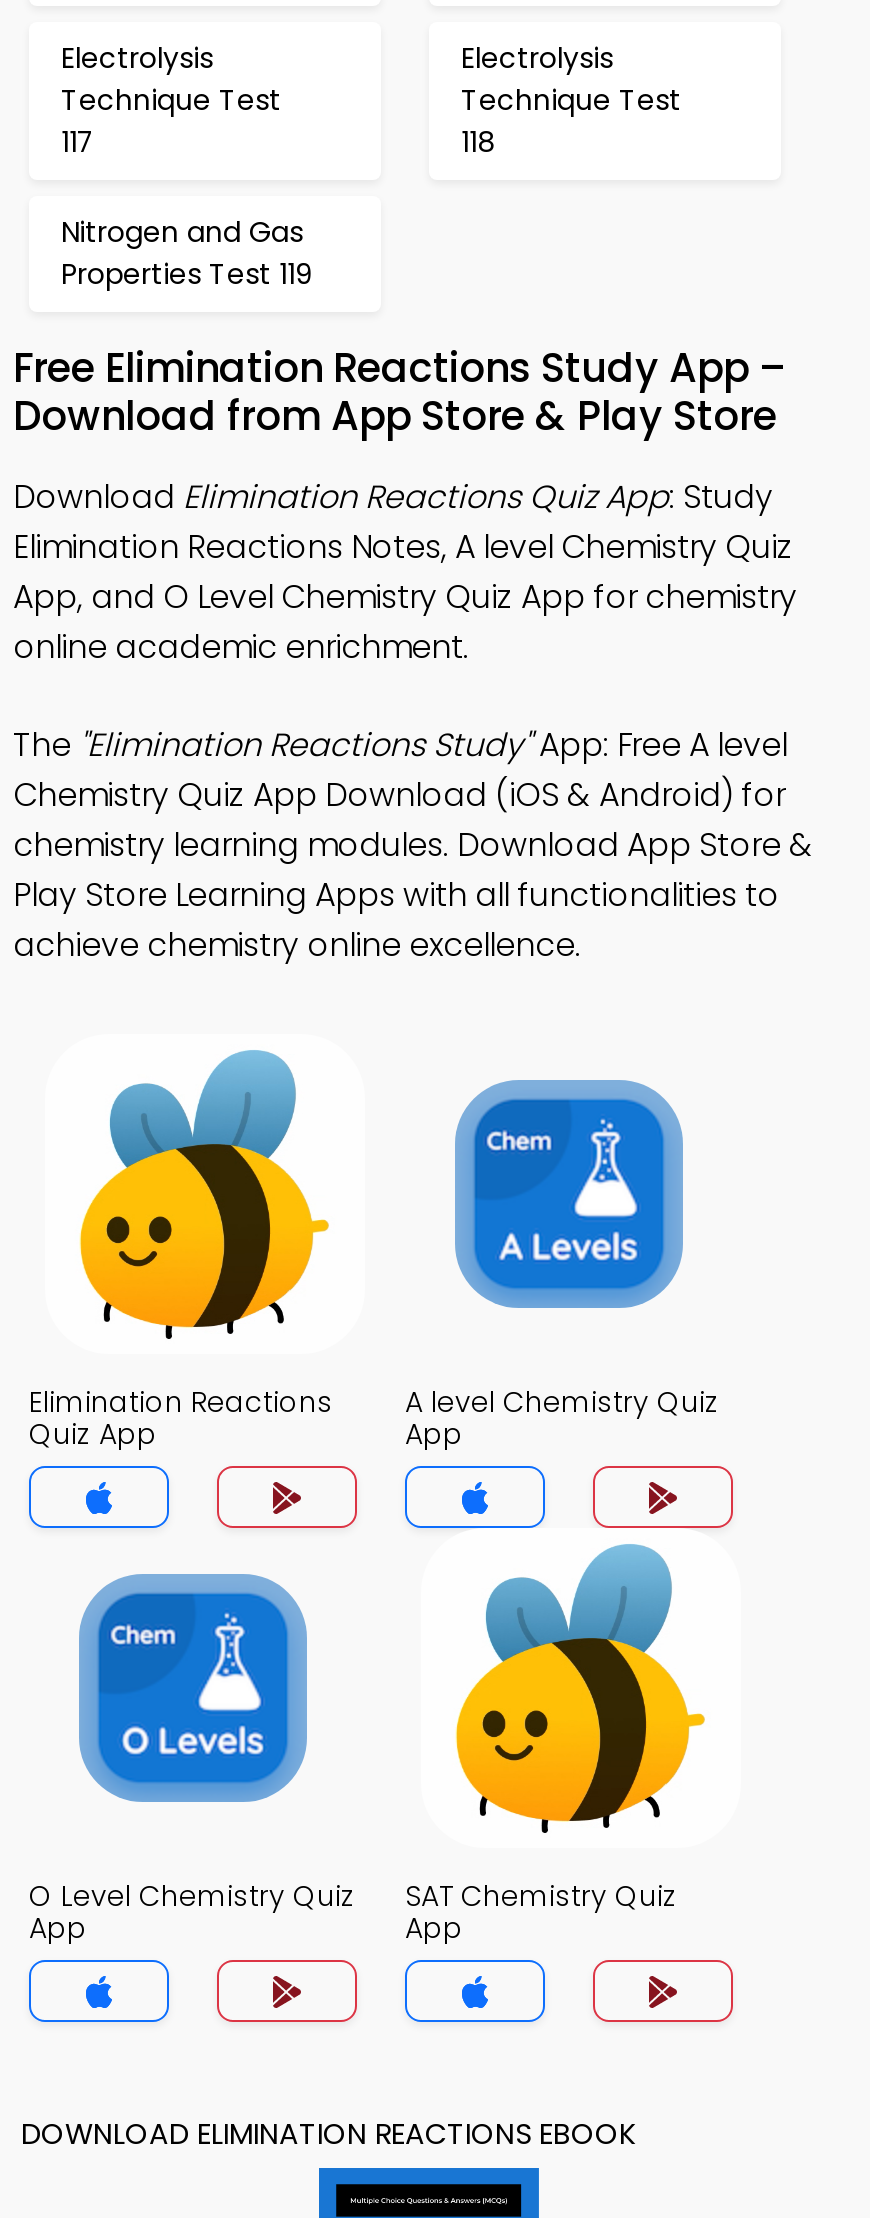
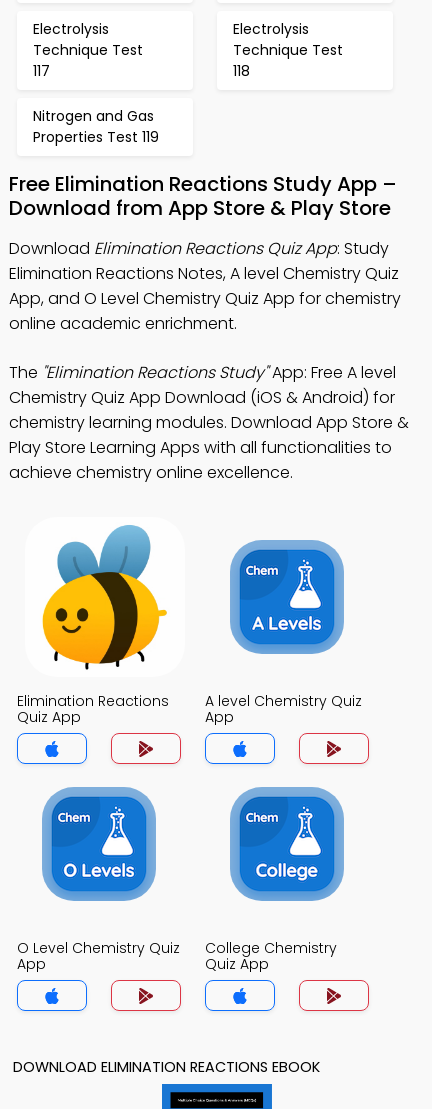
- [image]
- SAT Chemistry Quiz
- App
+ [image]
+ College Chemistry
+ Quiz App
